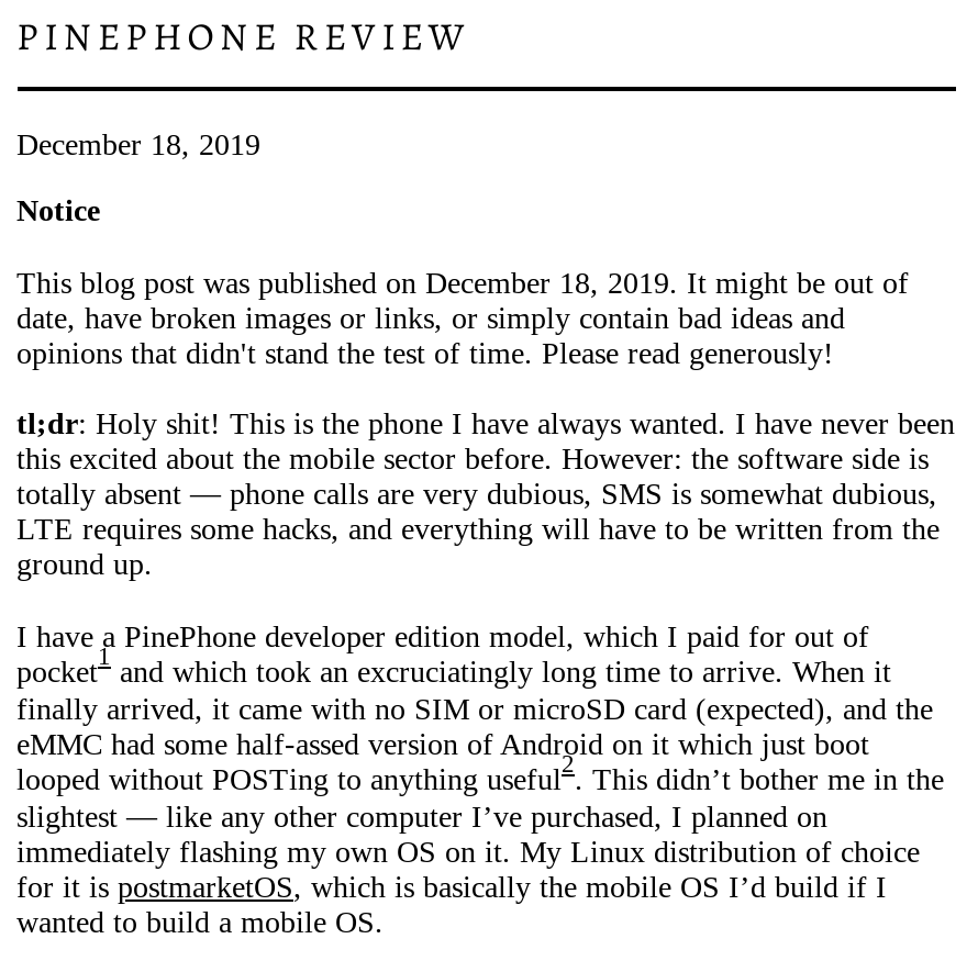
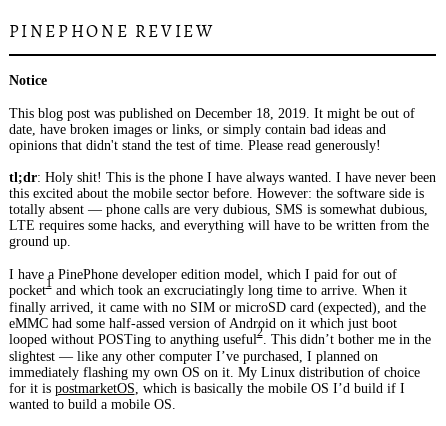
- December 18, 2019
